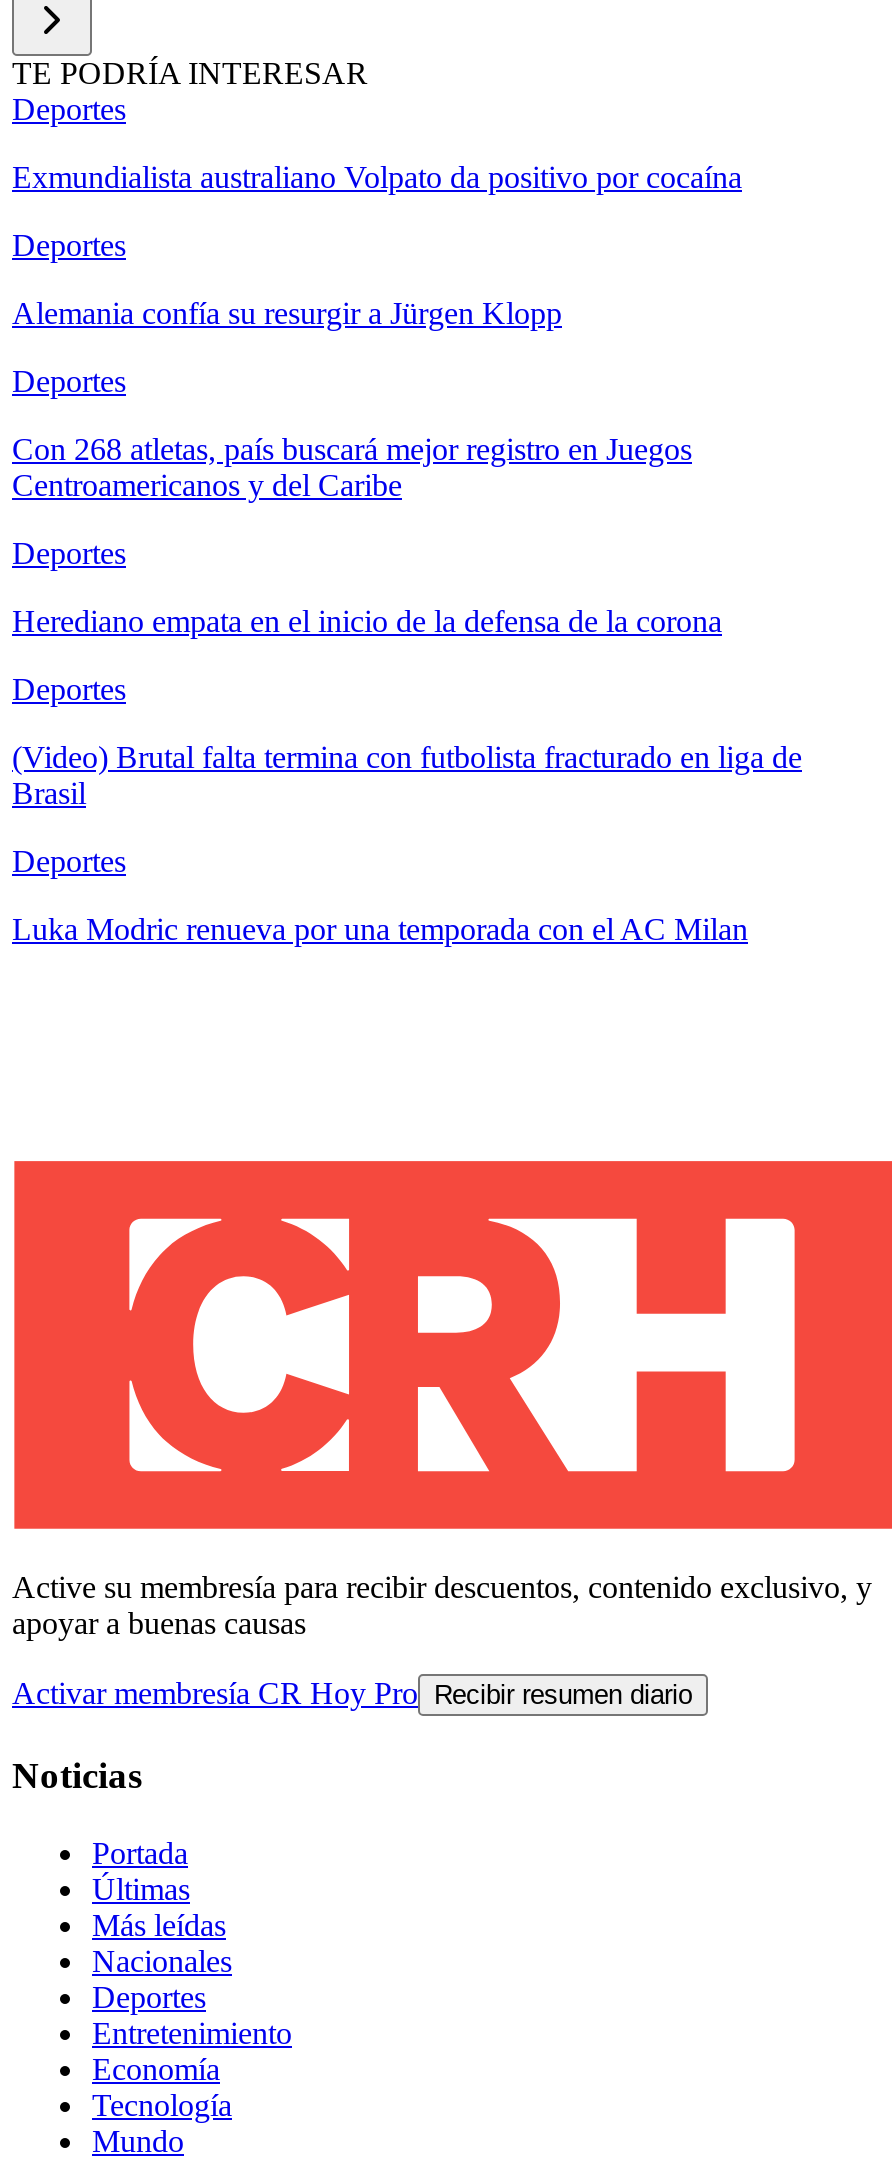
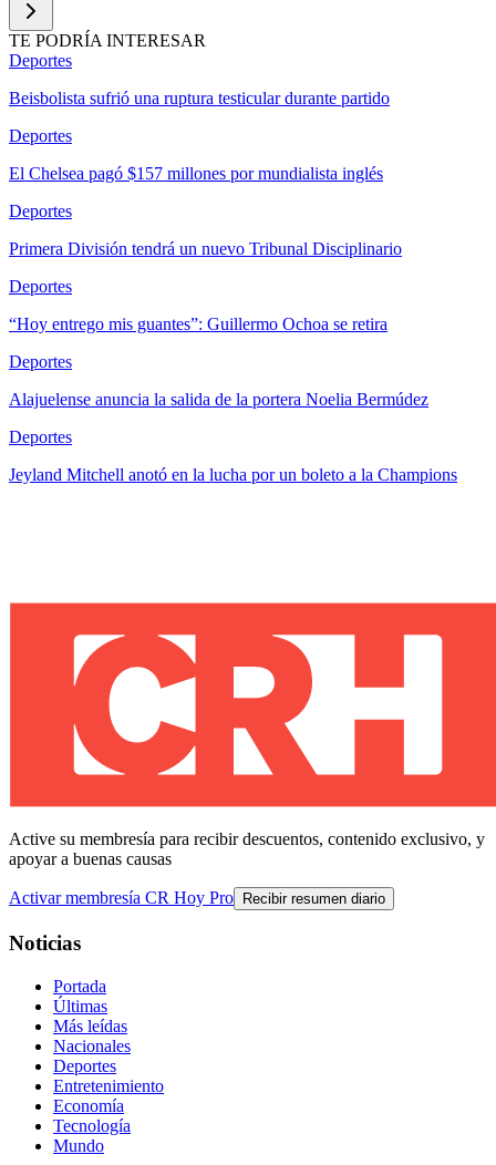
- Exmundialista australiano Volpato da positivo por cocaína
+ Beisbolista sufrió una ruptura testicular durante partido

- Alemania confía su resurgir a Jürgen Klopp
+ El Chelsea pagó $157 millones por mundialista inglés

- Con 268 atletas, país buscará mejor registro en Juegos
- Centroamericanos y del Caribe
+ Primera División tendrá un nuevo Tribunal Disciplinario

- Herediano empata en el inicio de la defensa de la corona
+ “Hoy entrego mis guantes”: Guillermo Ochoa se retira

- (Video) Brutal falta termina con futbolista fracturado en liga de
- Brasil
+ Alajuelense anuncia la salida de la portera Noelia Bermúdez

- Luka Modric renueva por una temporada con el AC Milan
+ Jeyland Mitchell anotó en la lucha por un boleto a la Champions
